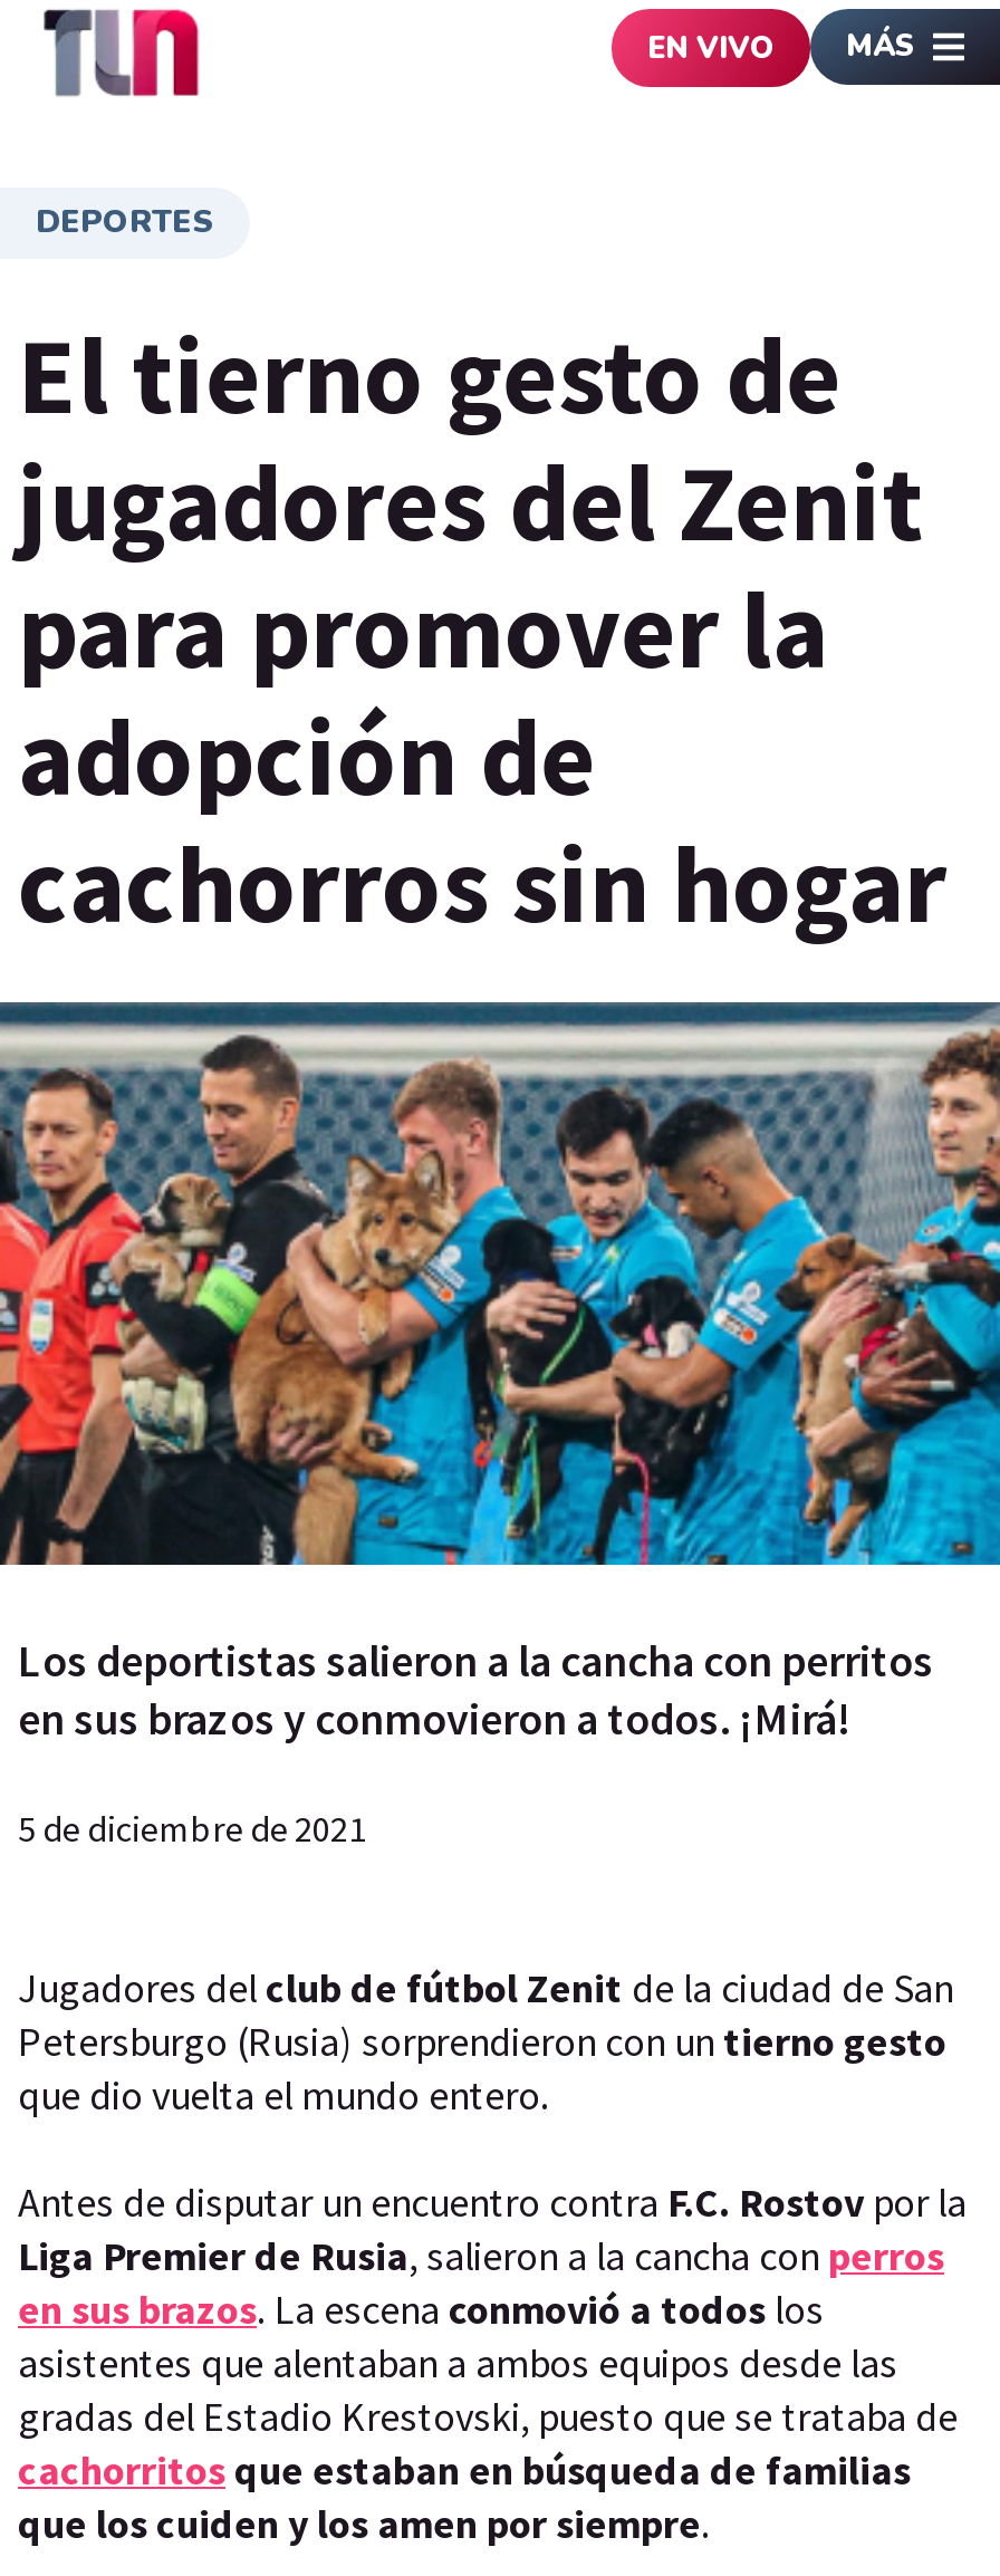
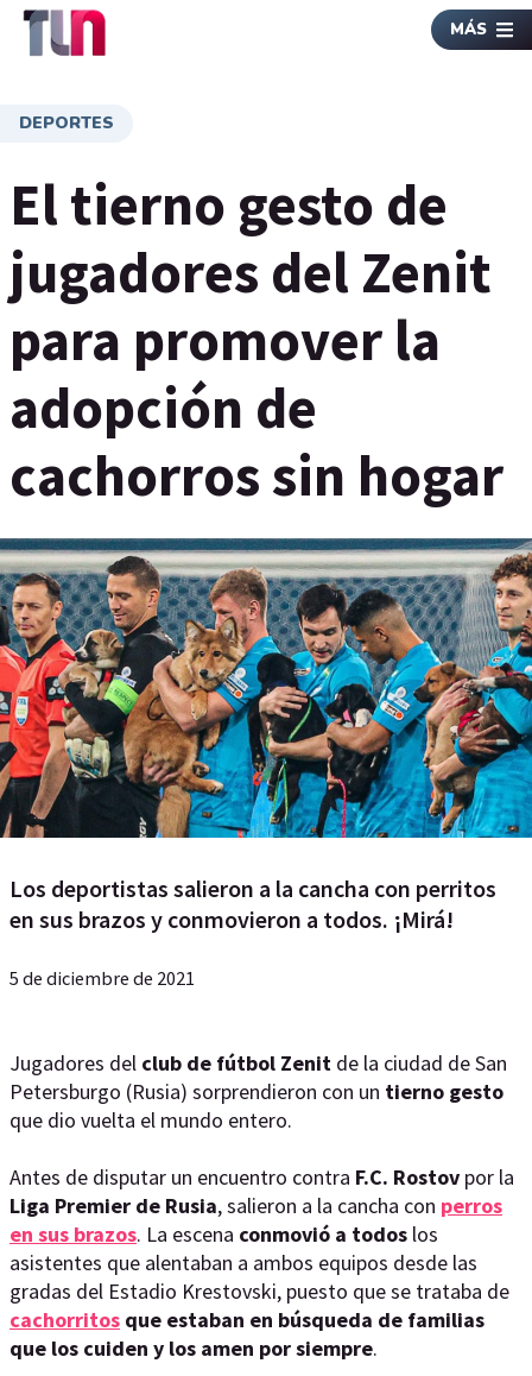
- EN VIVO
